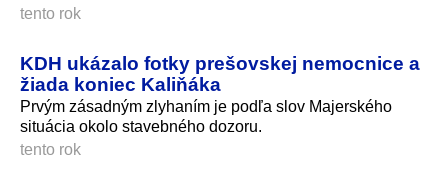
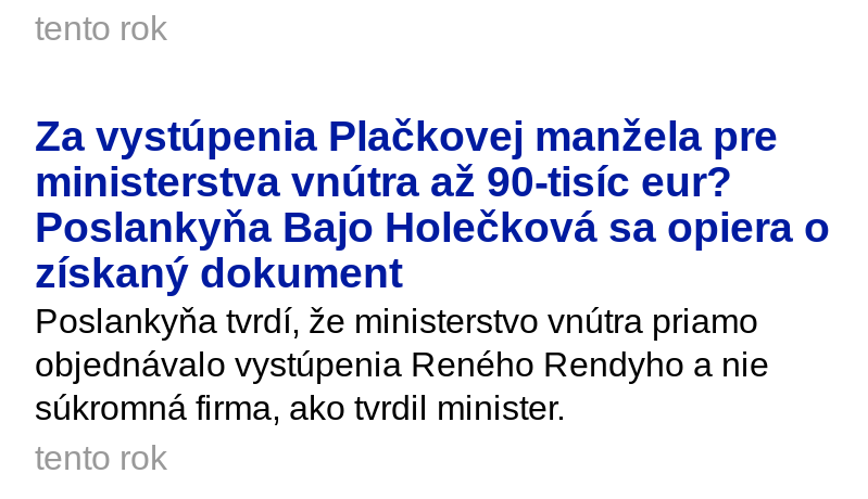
- KDH ukázalo fotky prešovskej nemocnice a
- žiada koniec Kaliňáka
- Prvým zásadným zlyhaním je podľa slov Majerského
- situácia okolo stavebného dozoru.
+ Za vystúpenia Plačkovej manžela pre
+ ministerstva vnútra až 90-tisíc eur?
+ Poslankyňa Bajo Holečková sa opiera o
+ získaný dokument
+ Poslankyňa tvrdí, že ministerstvo vnútra priamo
+ objednávalo vystúpenia Reného Rendyho a nie
+ súkromná firma, ako tvrdil minister.
